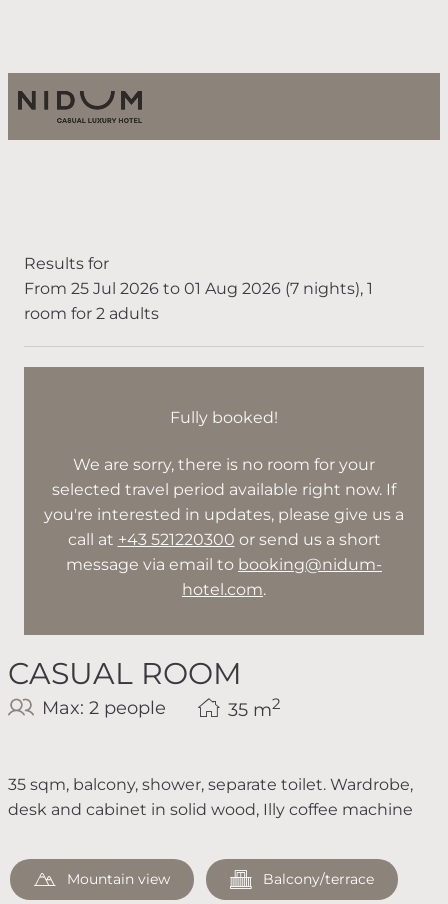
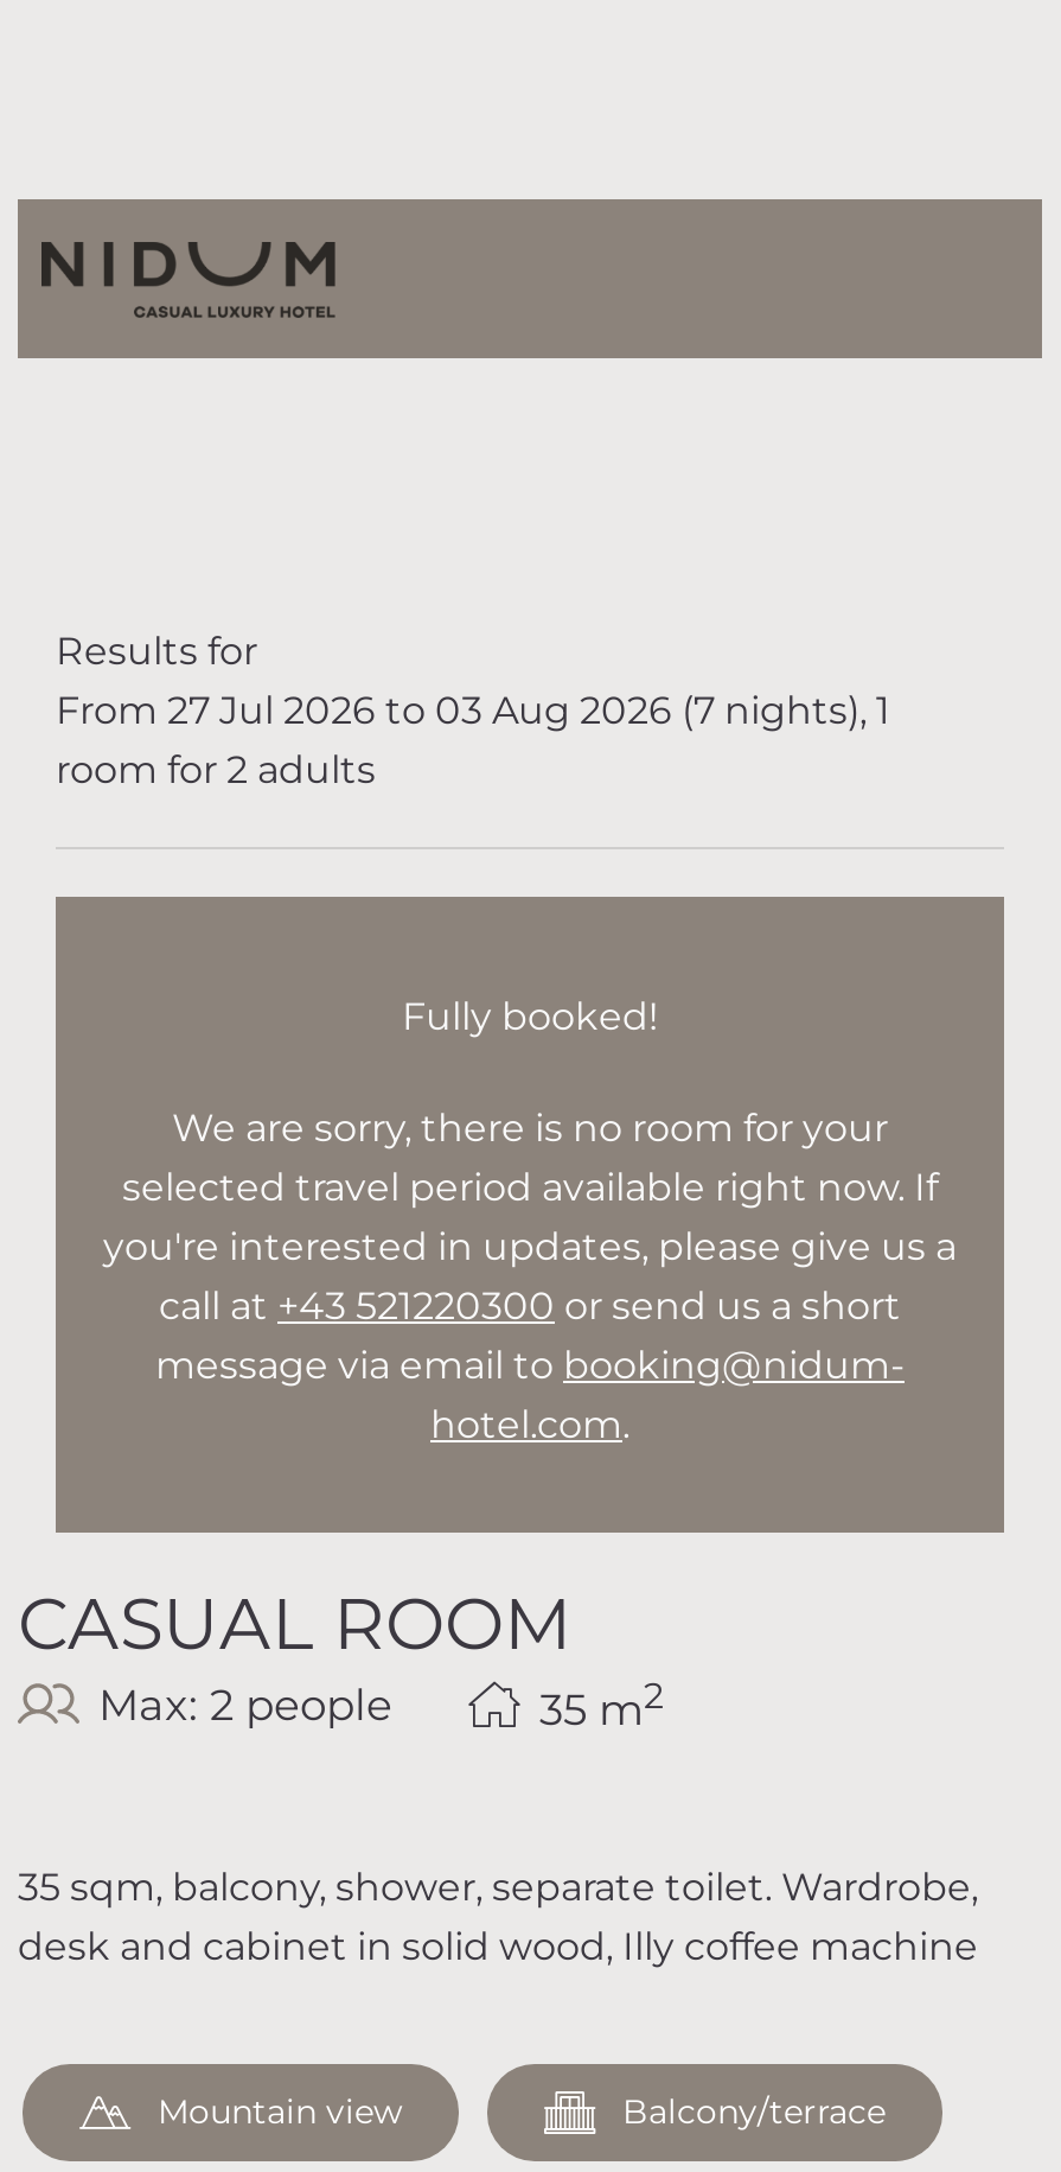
- From 25 Jul 2026 to 01 Aug 2026 (7 nights), 1
+ From 27 Jul 2026 to 03 Aug 2026 (7 nights), 1
